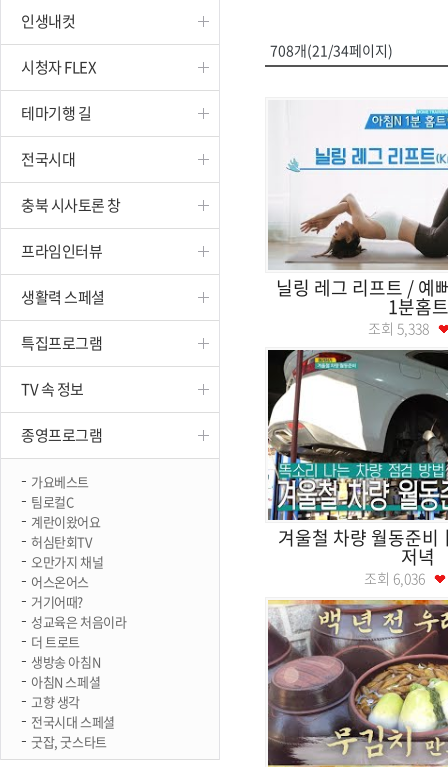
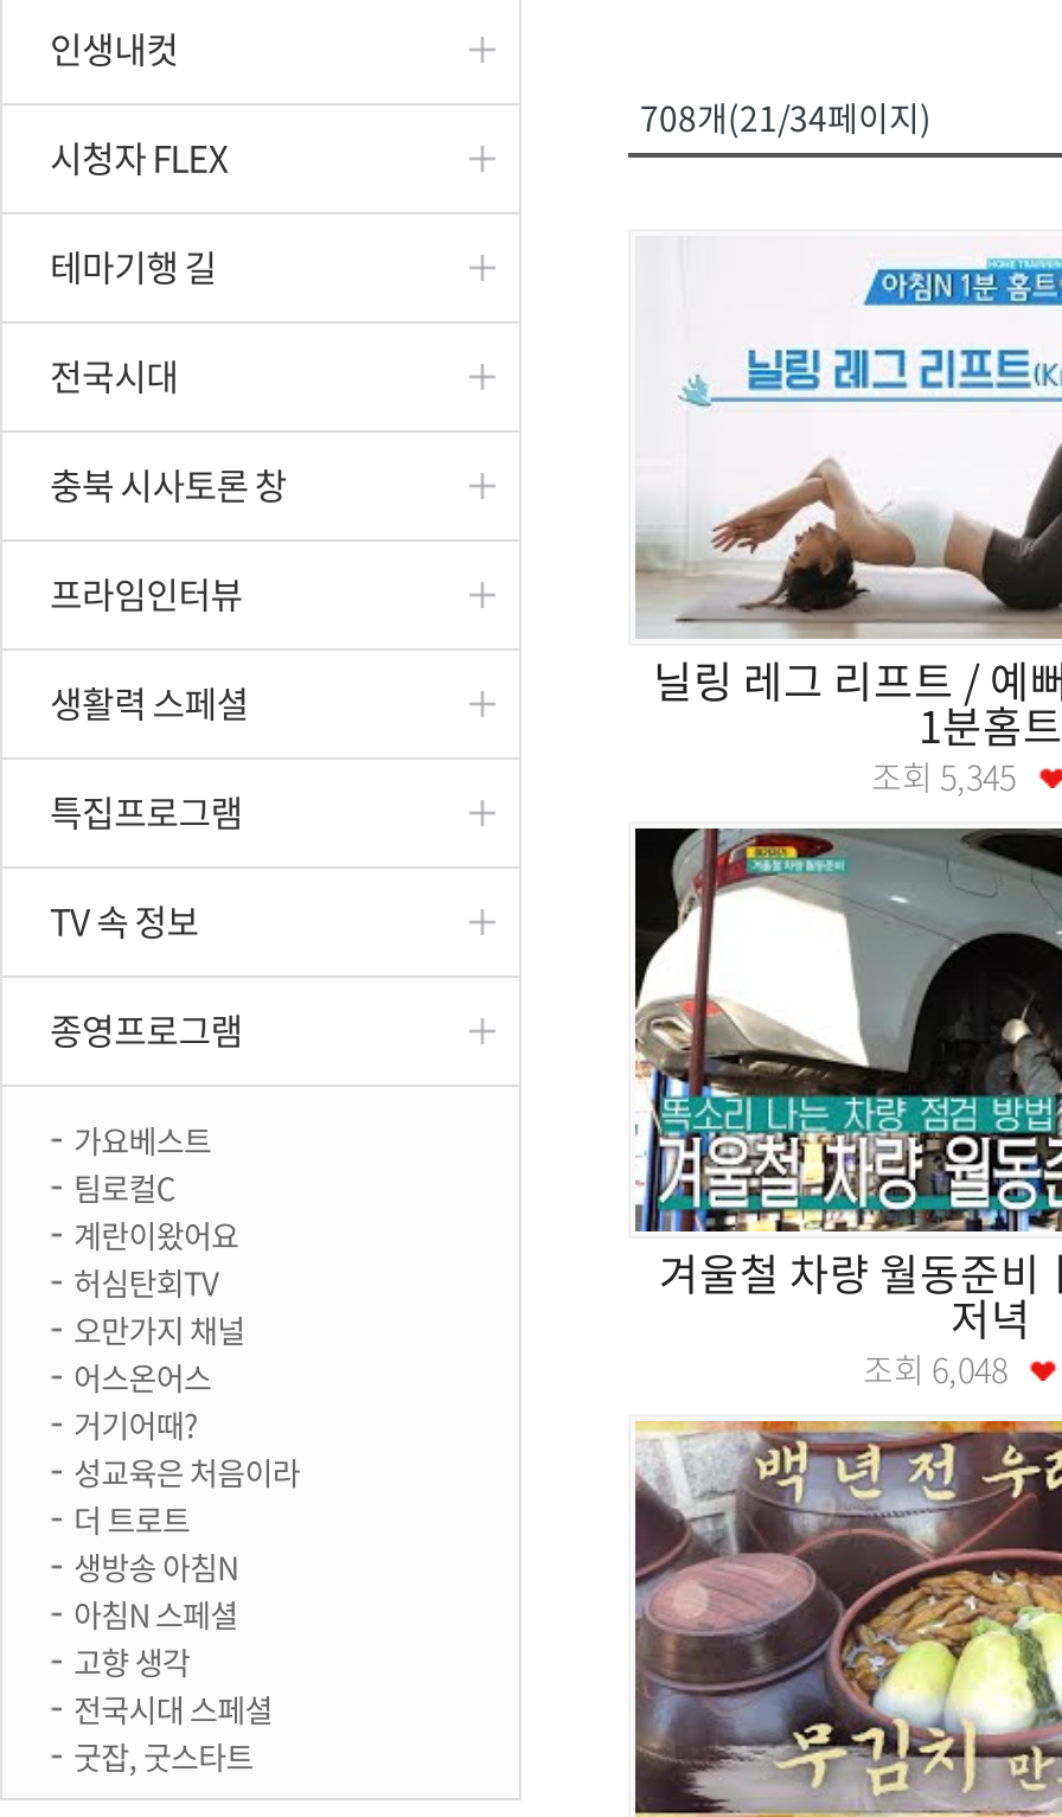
- 조회 5,338
+ 조회 5,345

- 조회 6,036
+ 조회 6,048
